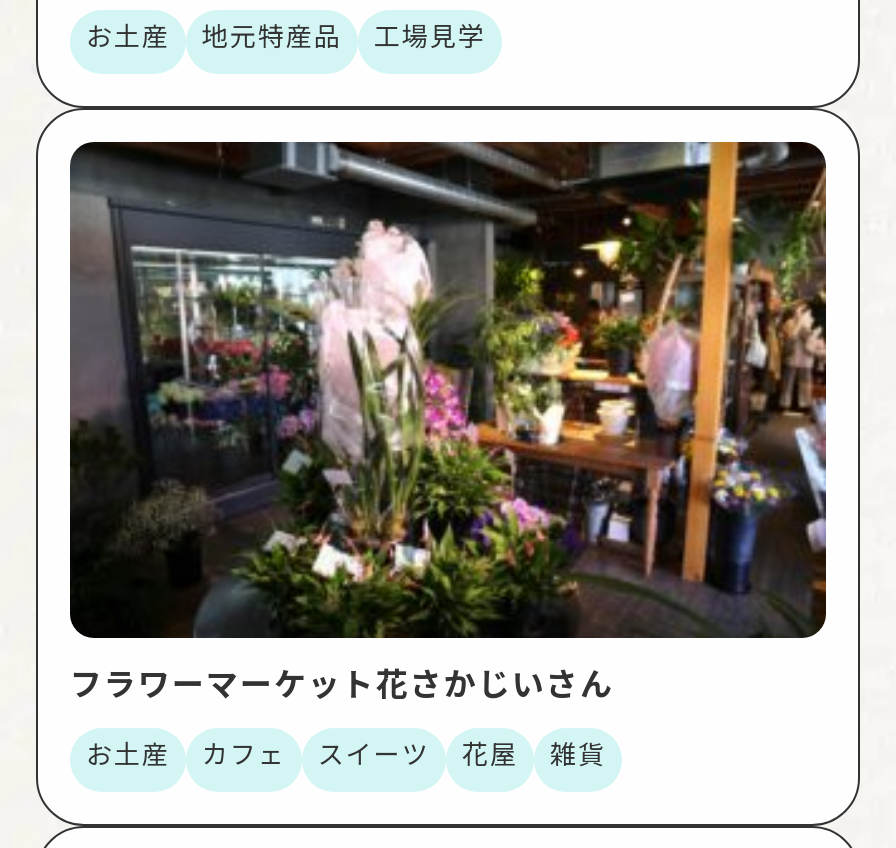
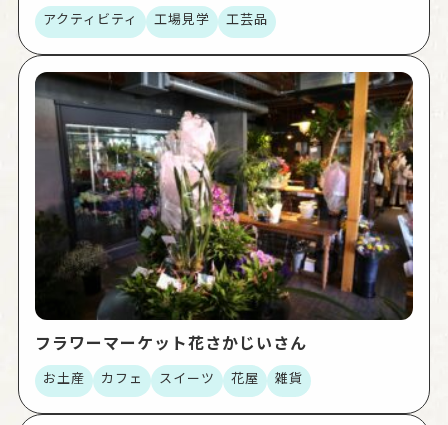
- お土産
- 地元特産品
+ アクティビティ

+ 工芸品
